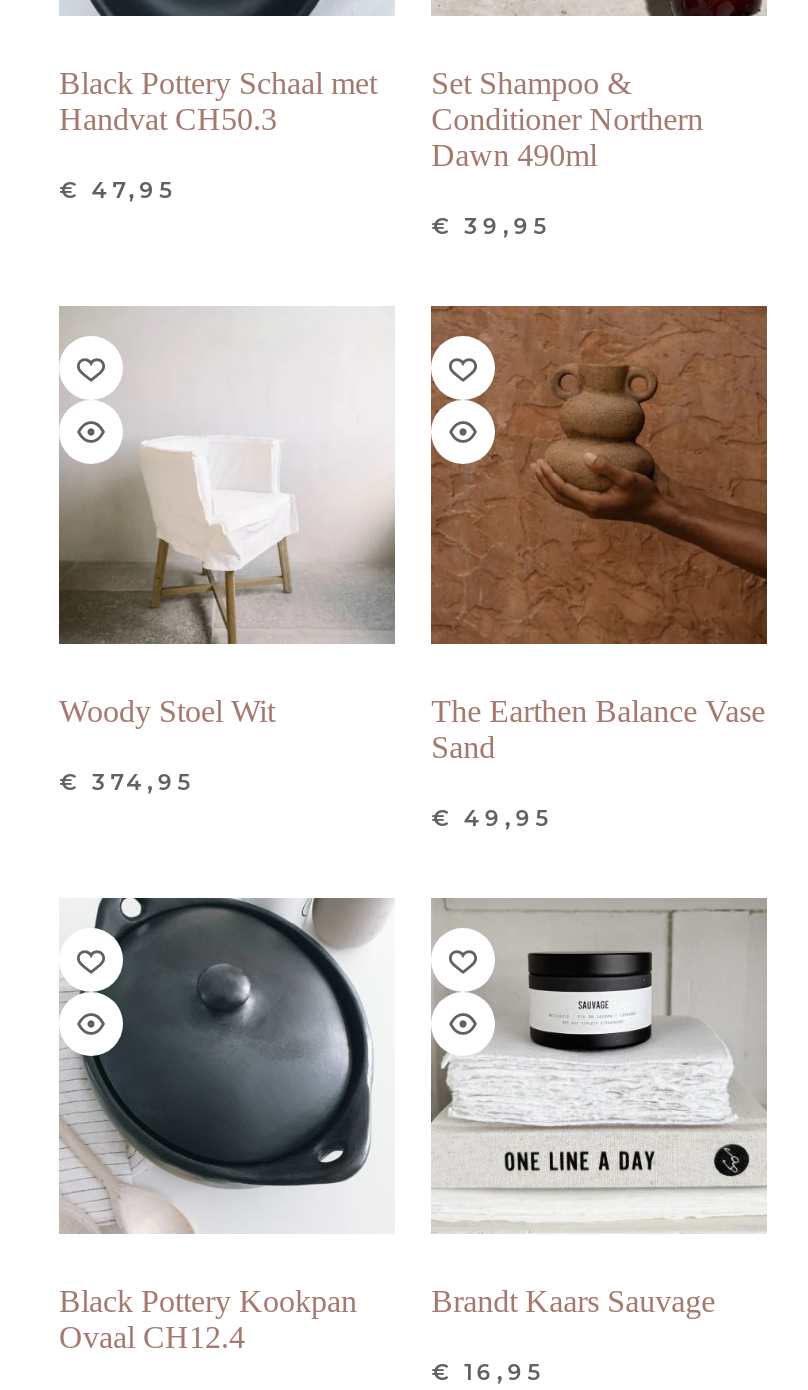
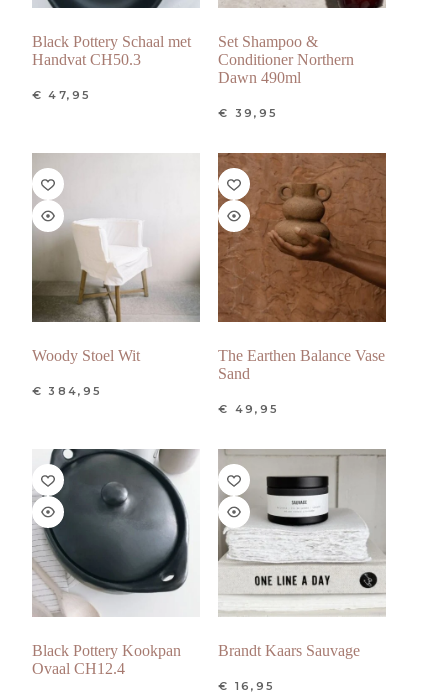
- €374,95
+ €384,95
